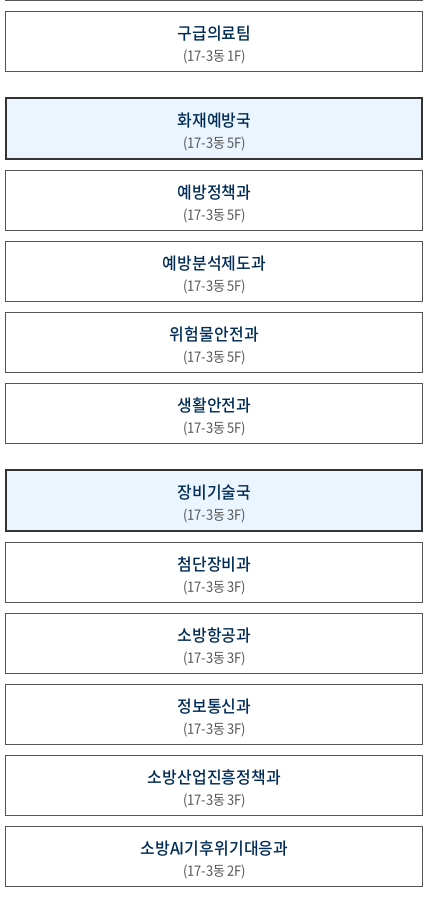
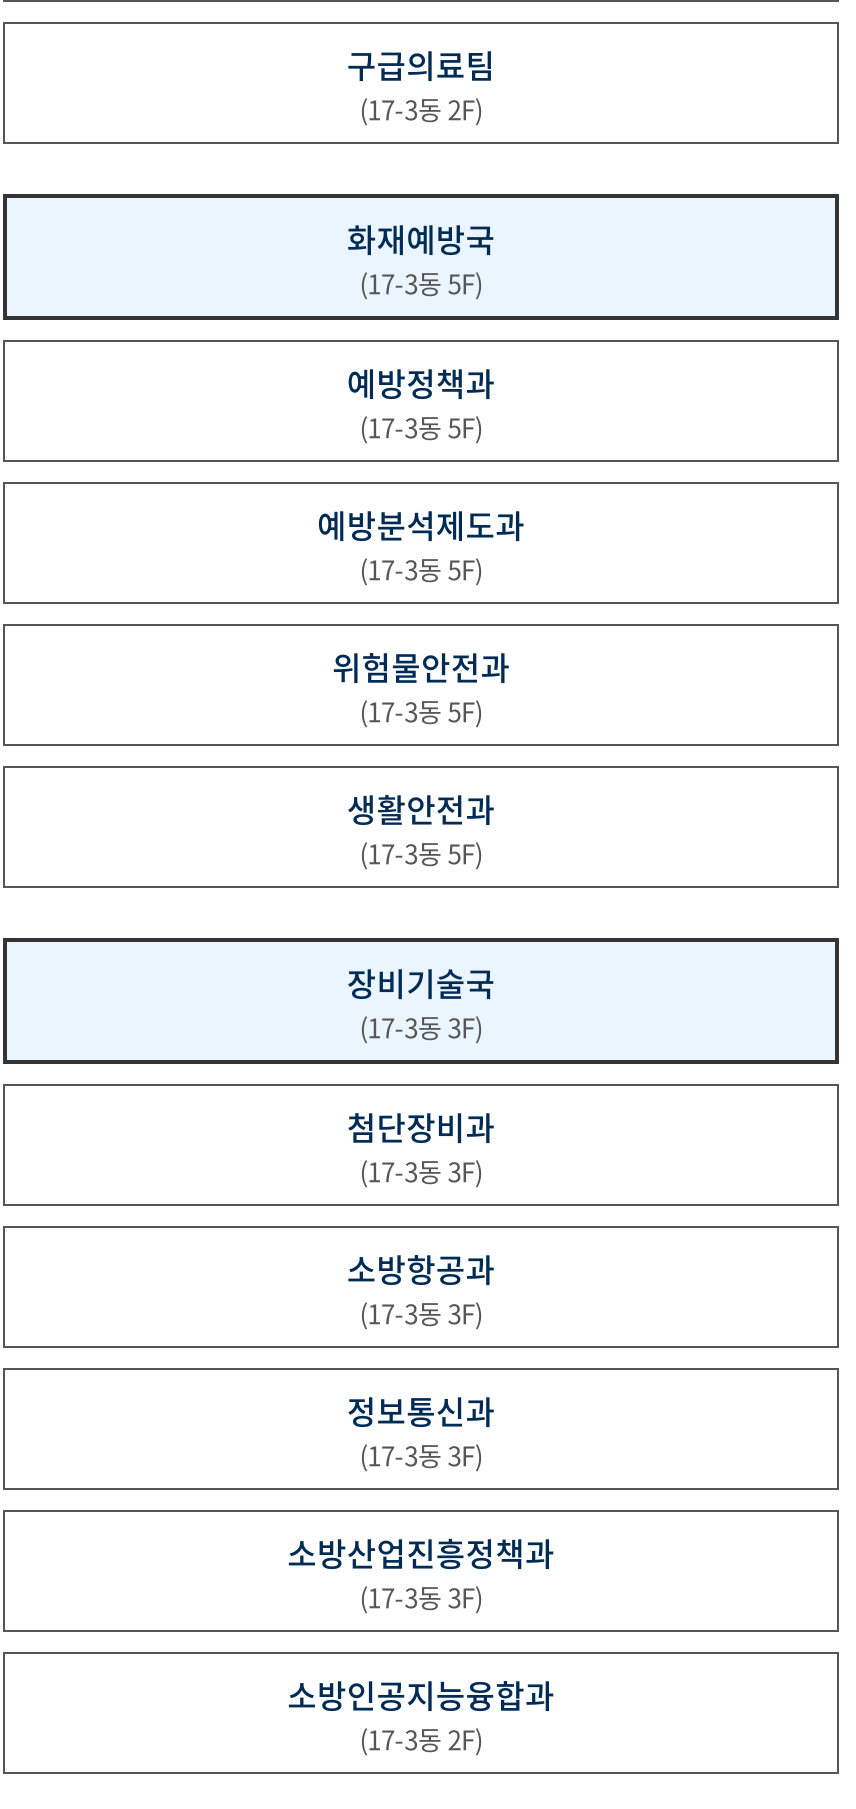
- (17-3동 1F)
+ (17-3동 2F)

- 소방AI기후위기대응과
+ 소방인공지능융합과
